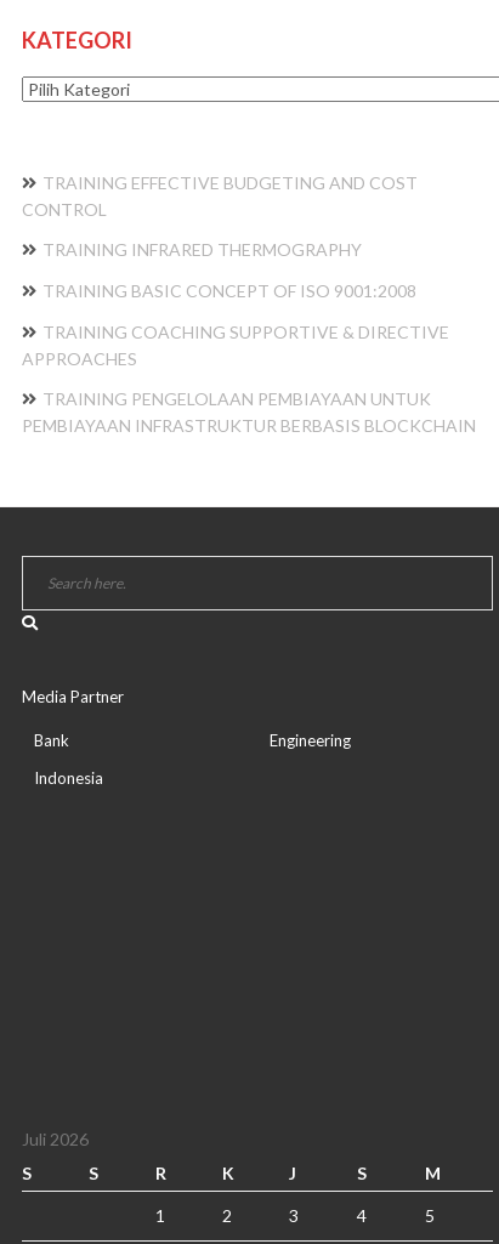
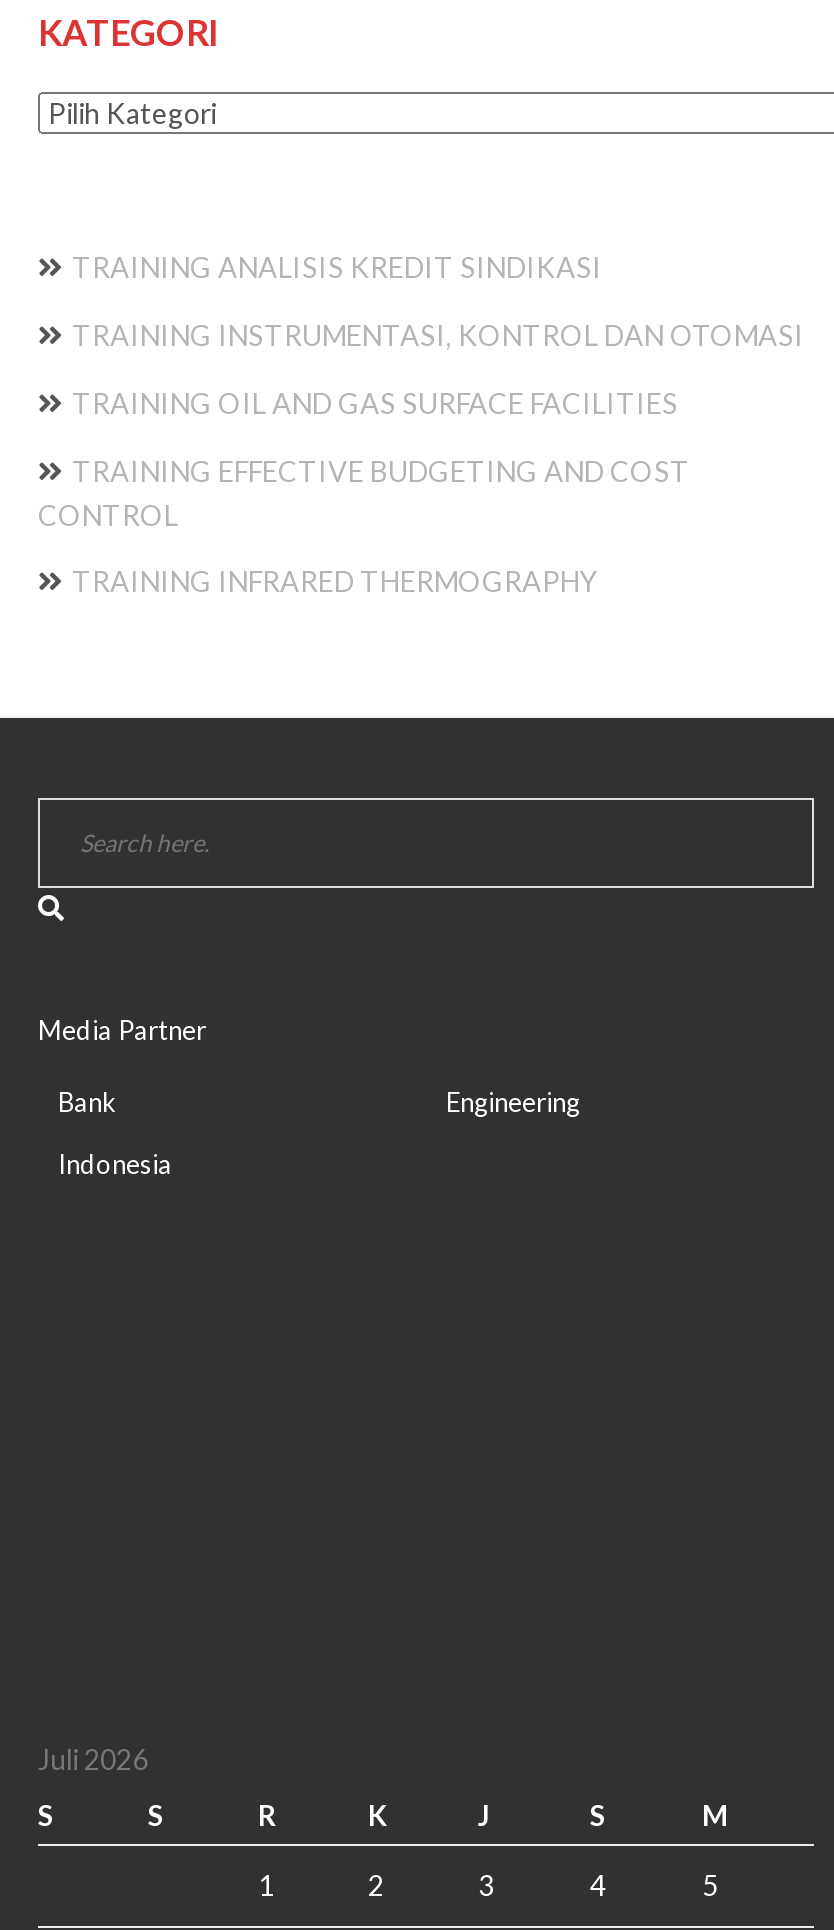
+ TRAINING ANALISIS KREDIT SINDIKASI
+ TRAINING INSTRUMENTASI, KONTROL DAN OTOMASI
+ TRAINING OIL AND GAS SURFACE FACILITIES

moved down: TRAINING EFFECTIVE BUDGETING AND COST | CONTROL | TRAINING INFRARED THERMOGRAPHY

- TRAINING BASIC CONCEPT OF ISO 9001:2008
- TRAINING COACHING SUPPORTIVE & DIRECTIVE
- APPROACHES
- TRAINING PENGELOLAAN PEMBIAYAAN UNTUK
- PEMBIAYAAN INFRASTRUKTUR BERBASIS BLOCKCHAIN
